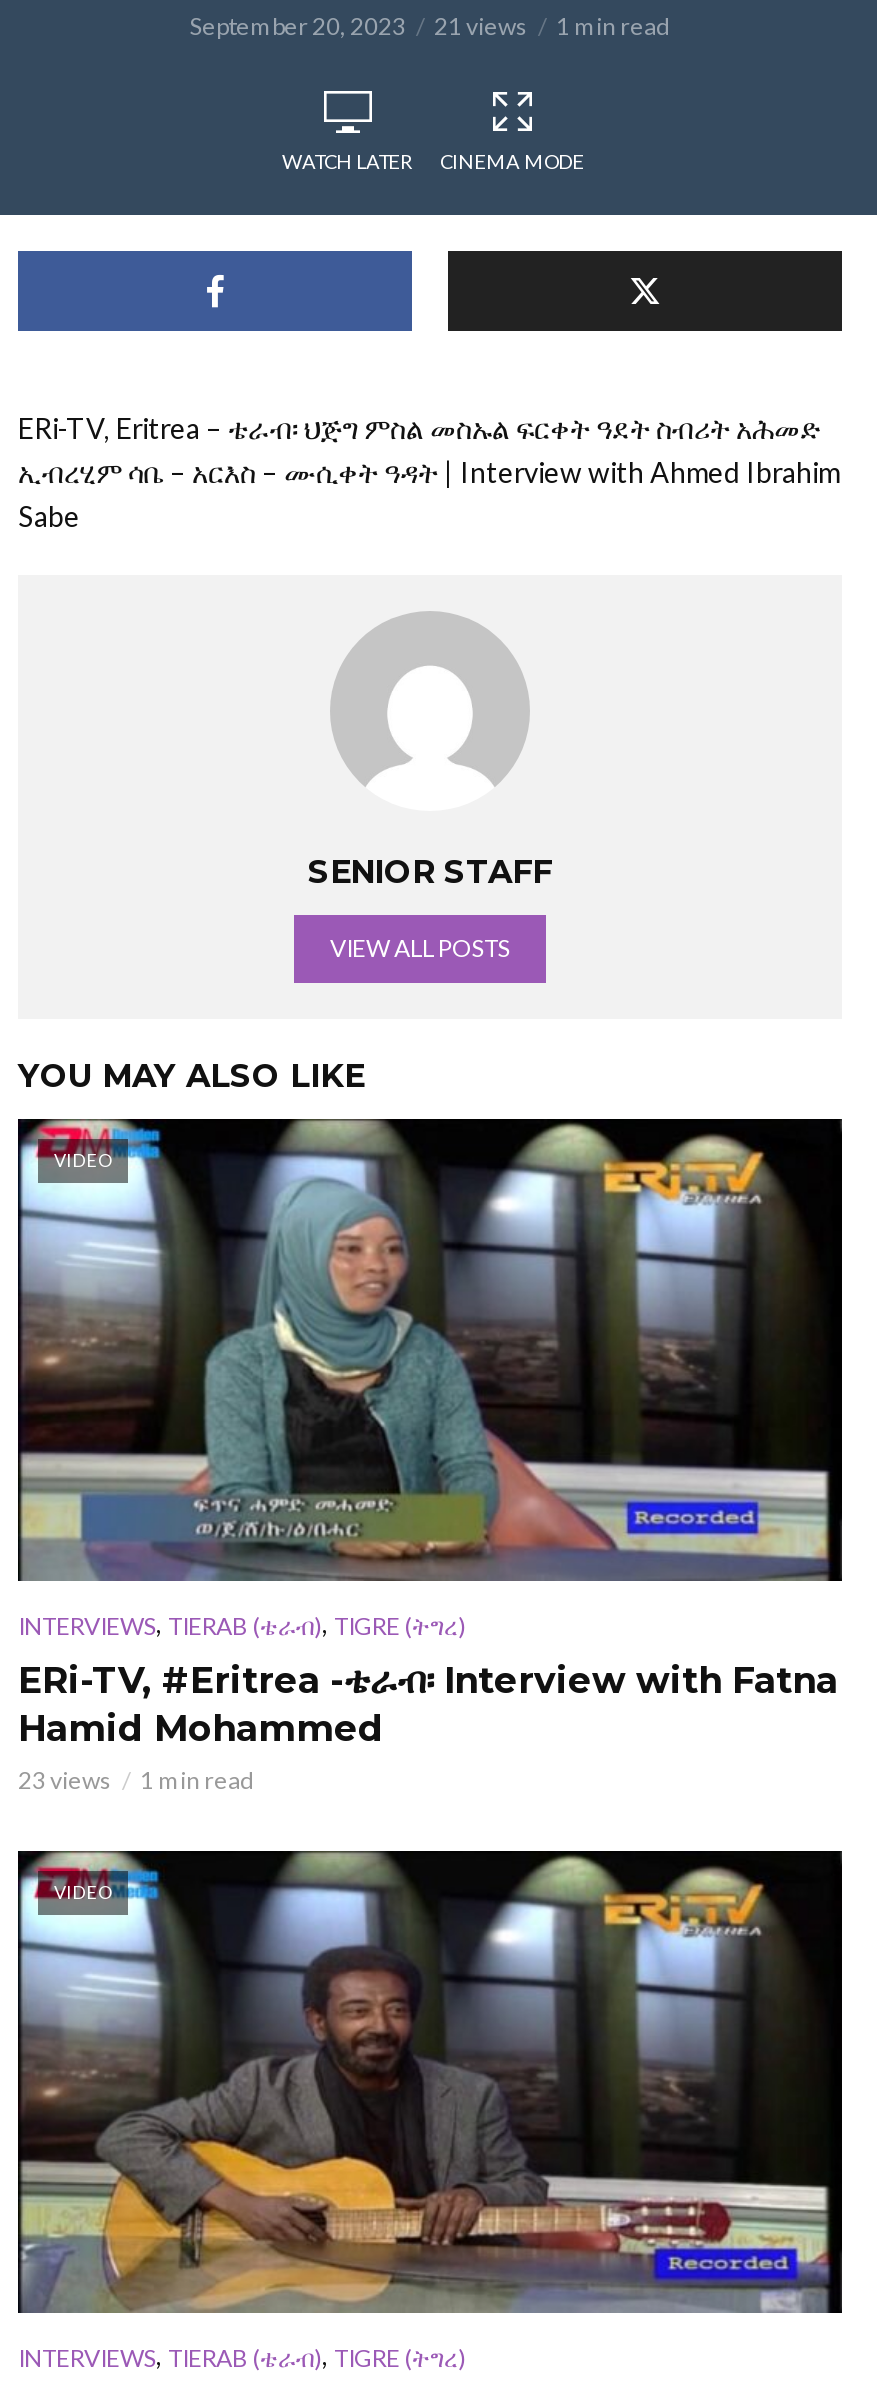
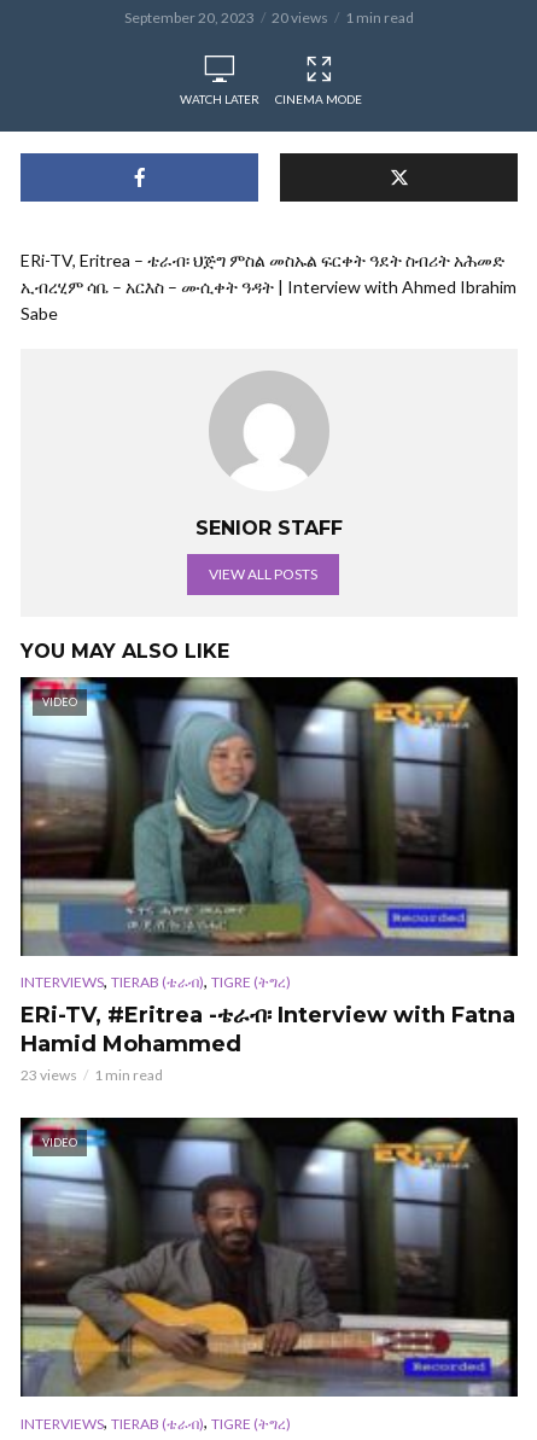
- September 20, 2023 21 views 1 min read
+ September 20, 2023 20 views 1 min read
